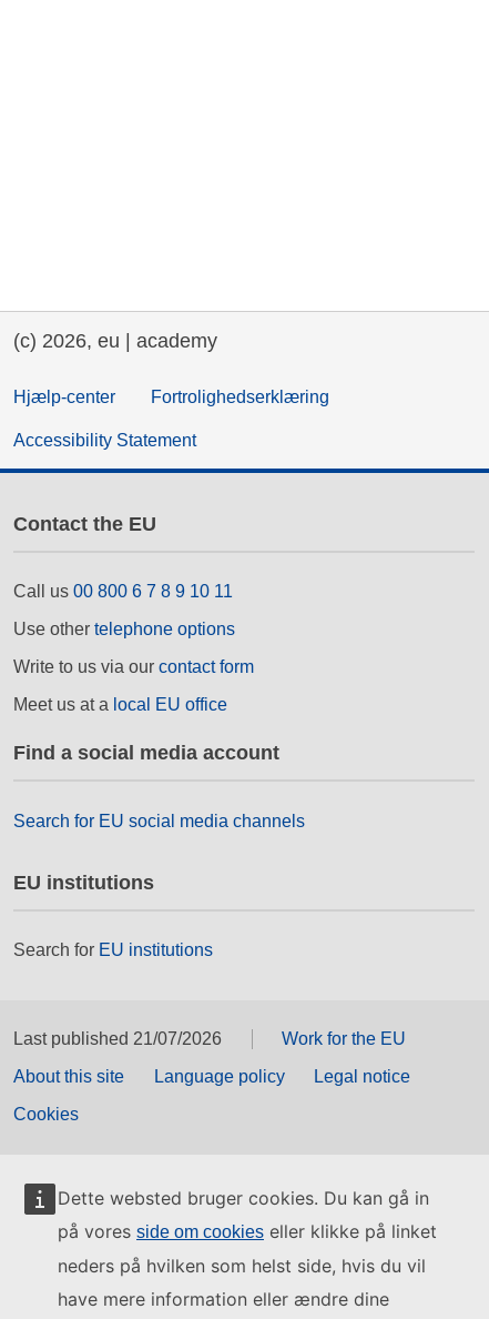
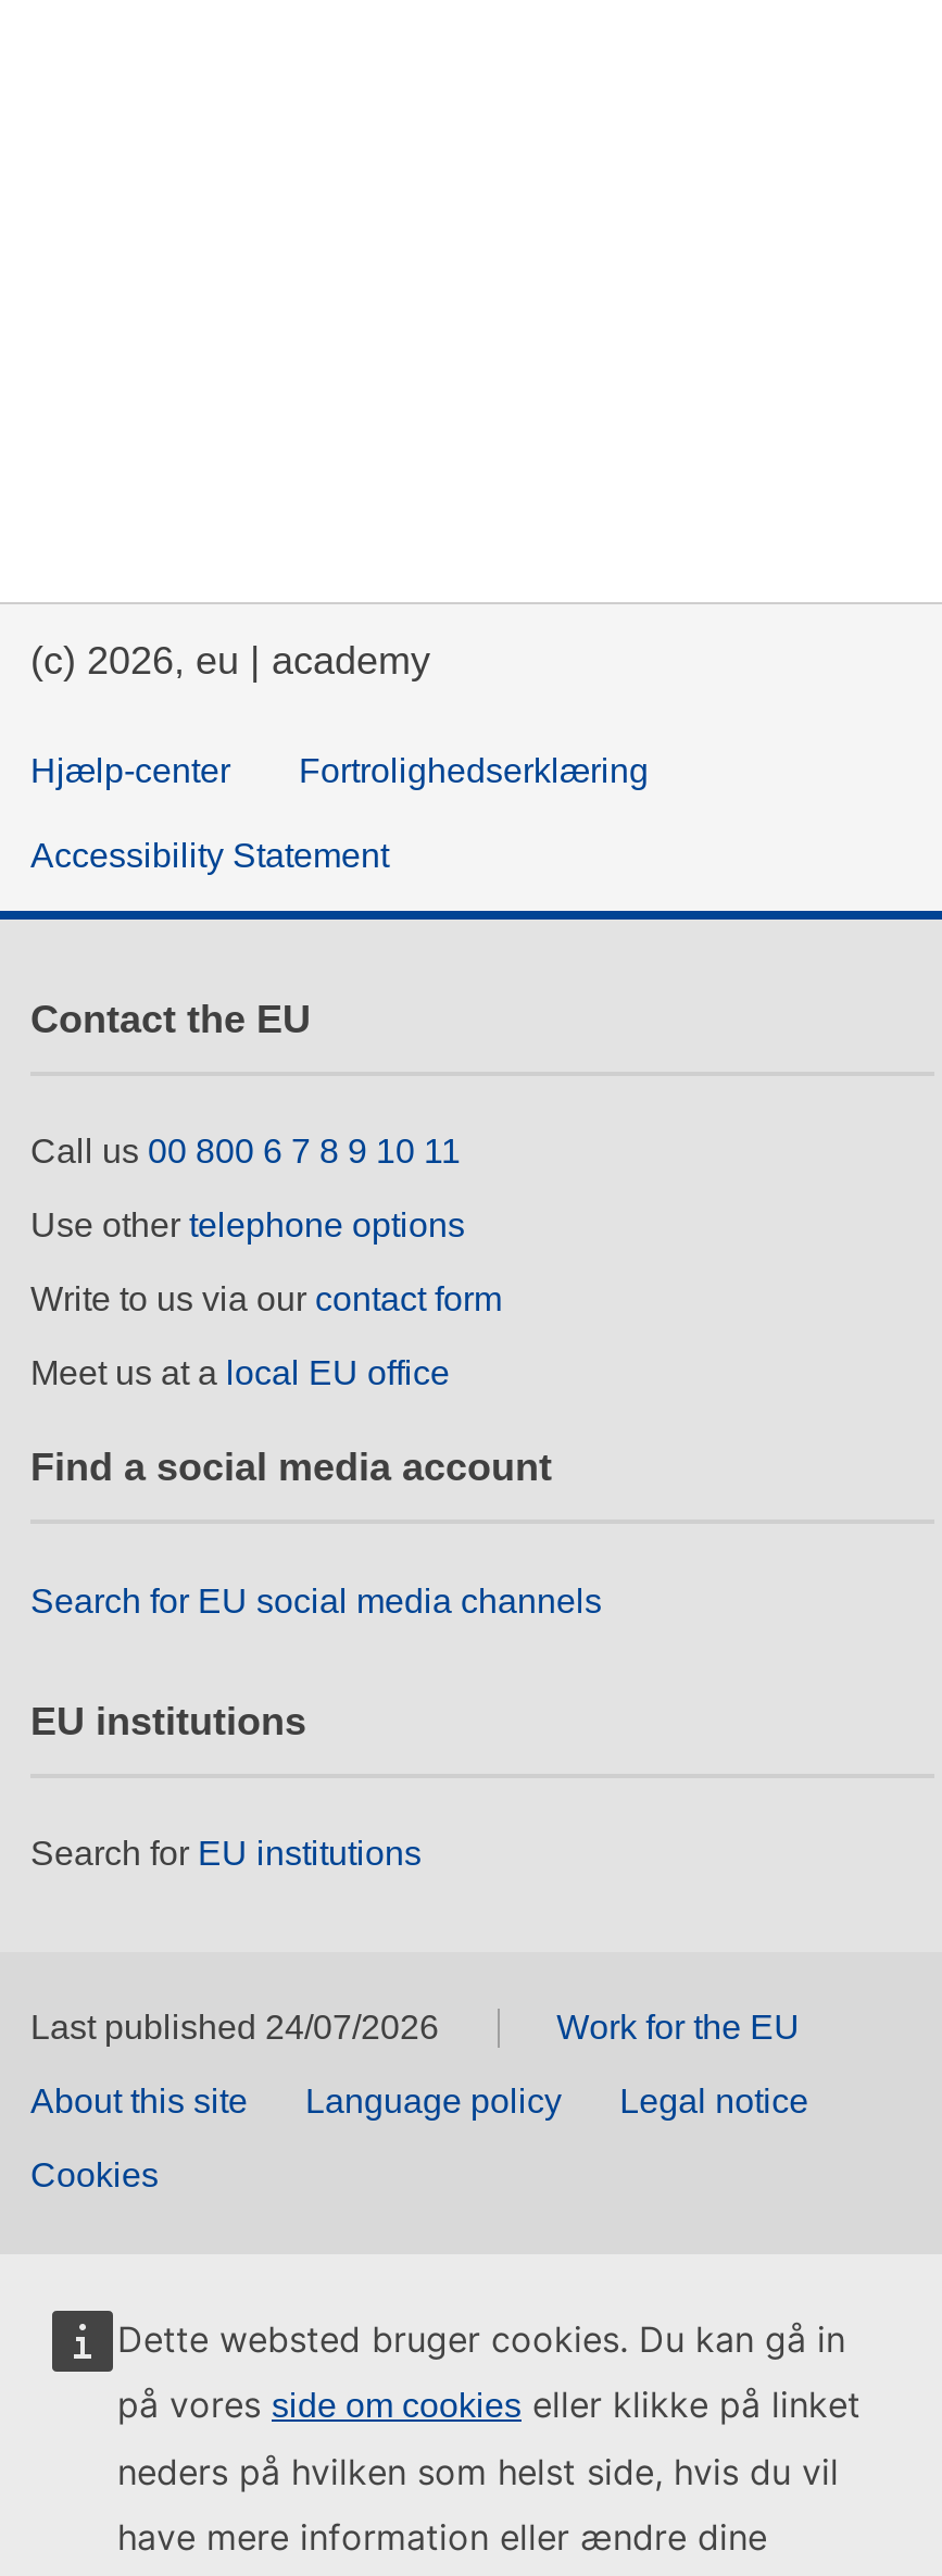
- Last published 21/07/2026
+ Last published 24/07/2026
